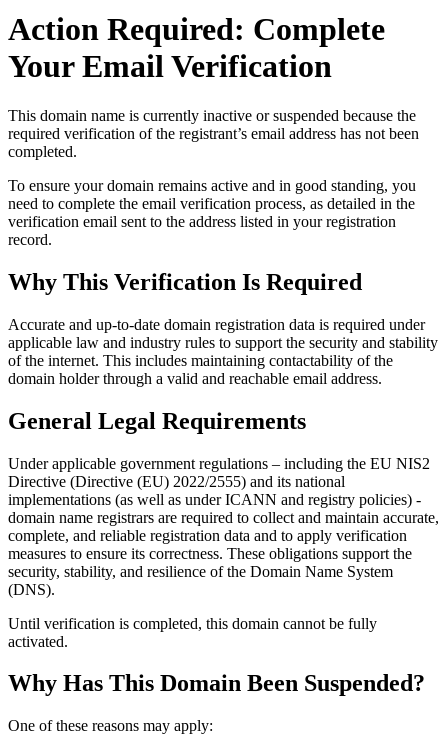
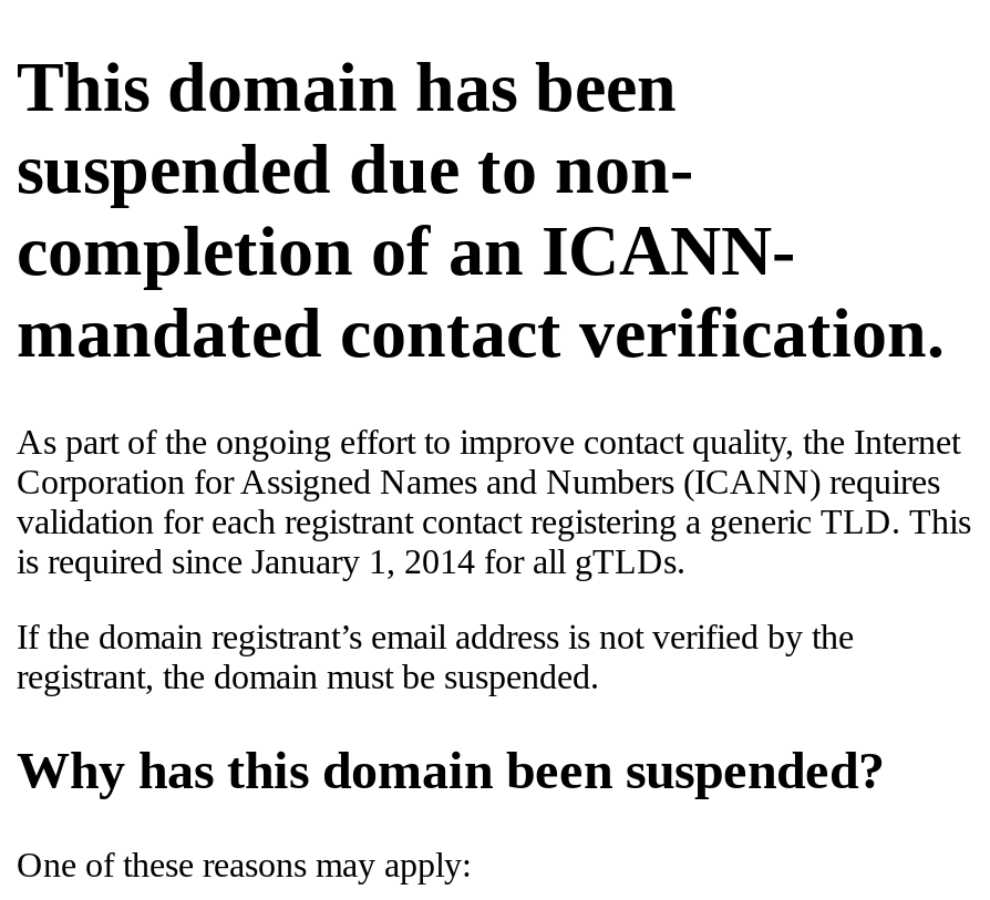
- Action Required: Complete
- Your Email Verification
- This domain name is currently inactive or suspended because the
- required verification of the registrant’s email address has not been
- completed.
- To ensure your domain remains active and in good standing, you
- need to complete the email verification process, as detailed in the
- verification email sent to the address listed in your registration
- record.
- Why This Verification Is Required
- Accurate and up‑to‑date domain registration data is required under
- applicable law and industry rules to support the security and stability
- of the internet. This includes maintaining contactability of the
- domain holder through a valid and reachable email address.
- General Legal Requirements
- Under applicable government regulations – including the EU NIS2
- Directive (Directive (EU) 2022/2555) and its national
- implementations (as well as under ICANN and registry policies) -
- domain name registrars are required to collect and maintain accurate,
- complete, and reliable registration data and to apply verification
- measures to ensure its correctness. These obligations support the
- security, stability, and resilience of the Domain Name System
- (DNS).
- Until verification is completed, this domain cannot be fully
- activated.
- Why Has This Domain Been Suspended?
+ This domain has been
+ suspended due to non-
+ completion of an ICANN-
+ mandated contact verification.
+ As part of the ongoing effort to improve contact quality, the Internet
+ Corporation for Assigned Names and Numbers (ICANN) requires
+ validation for each registrant contact registering a generic TLD. This
+ is required since January 1, 2014 for all gTLDs.
+ If the domain registrant’s email address is not verified by the
+ registrant, the domain must be suspended.
+ Why has this domain been suspended?
